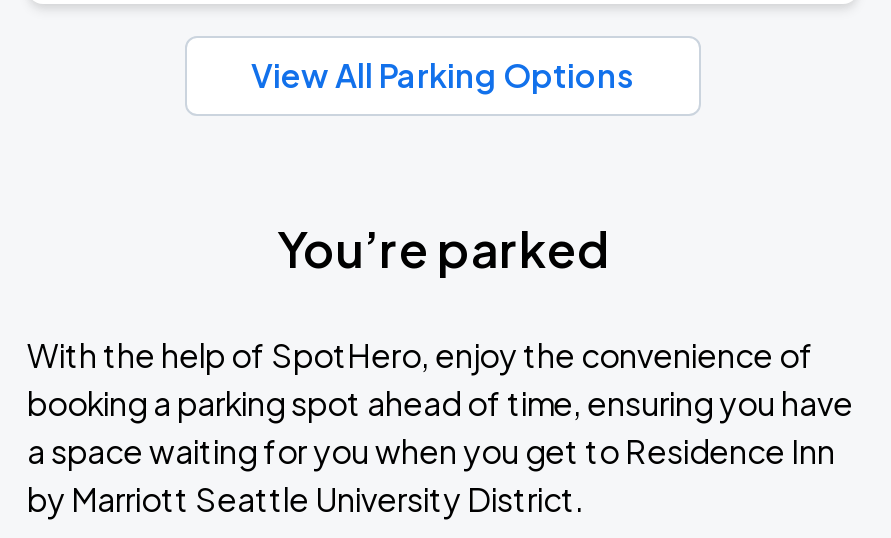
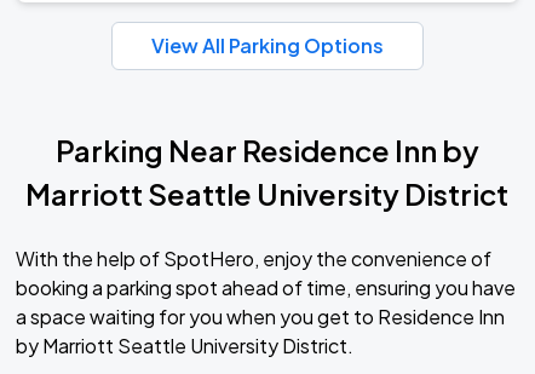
- You’re parked
+ Parking Near Residence Inn by
+ Marriott Seattle University District
